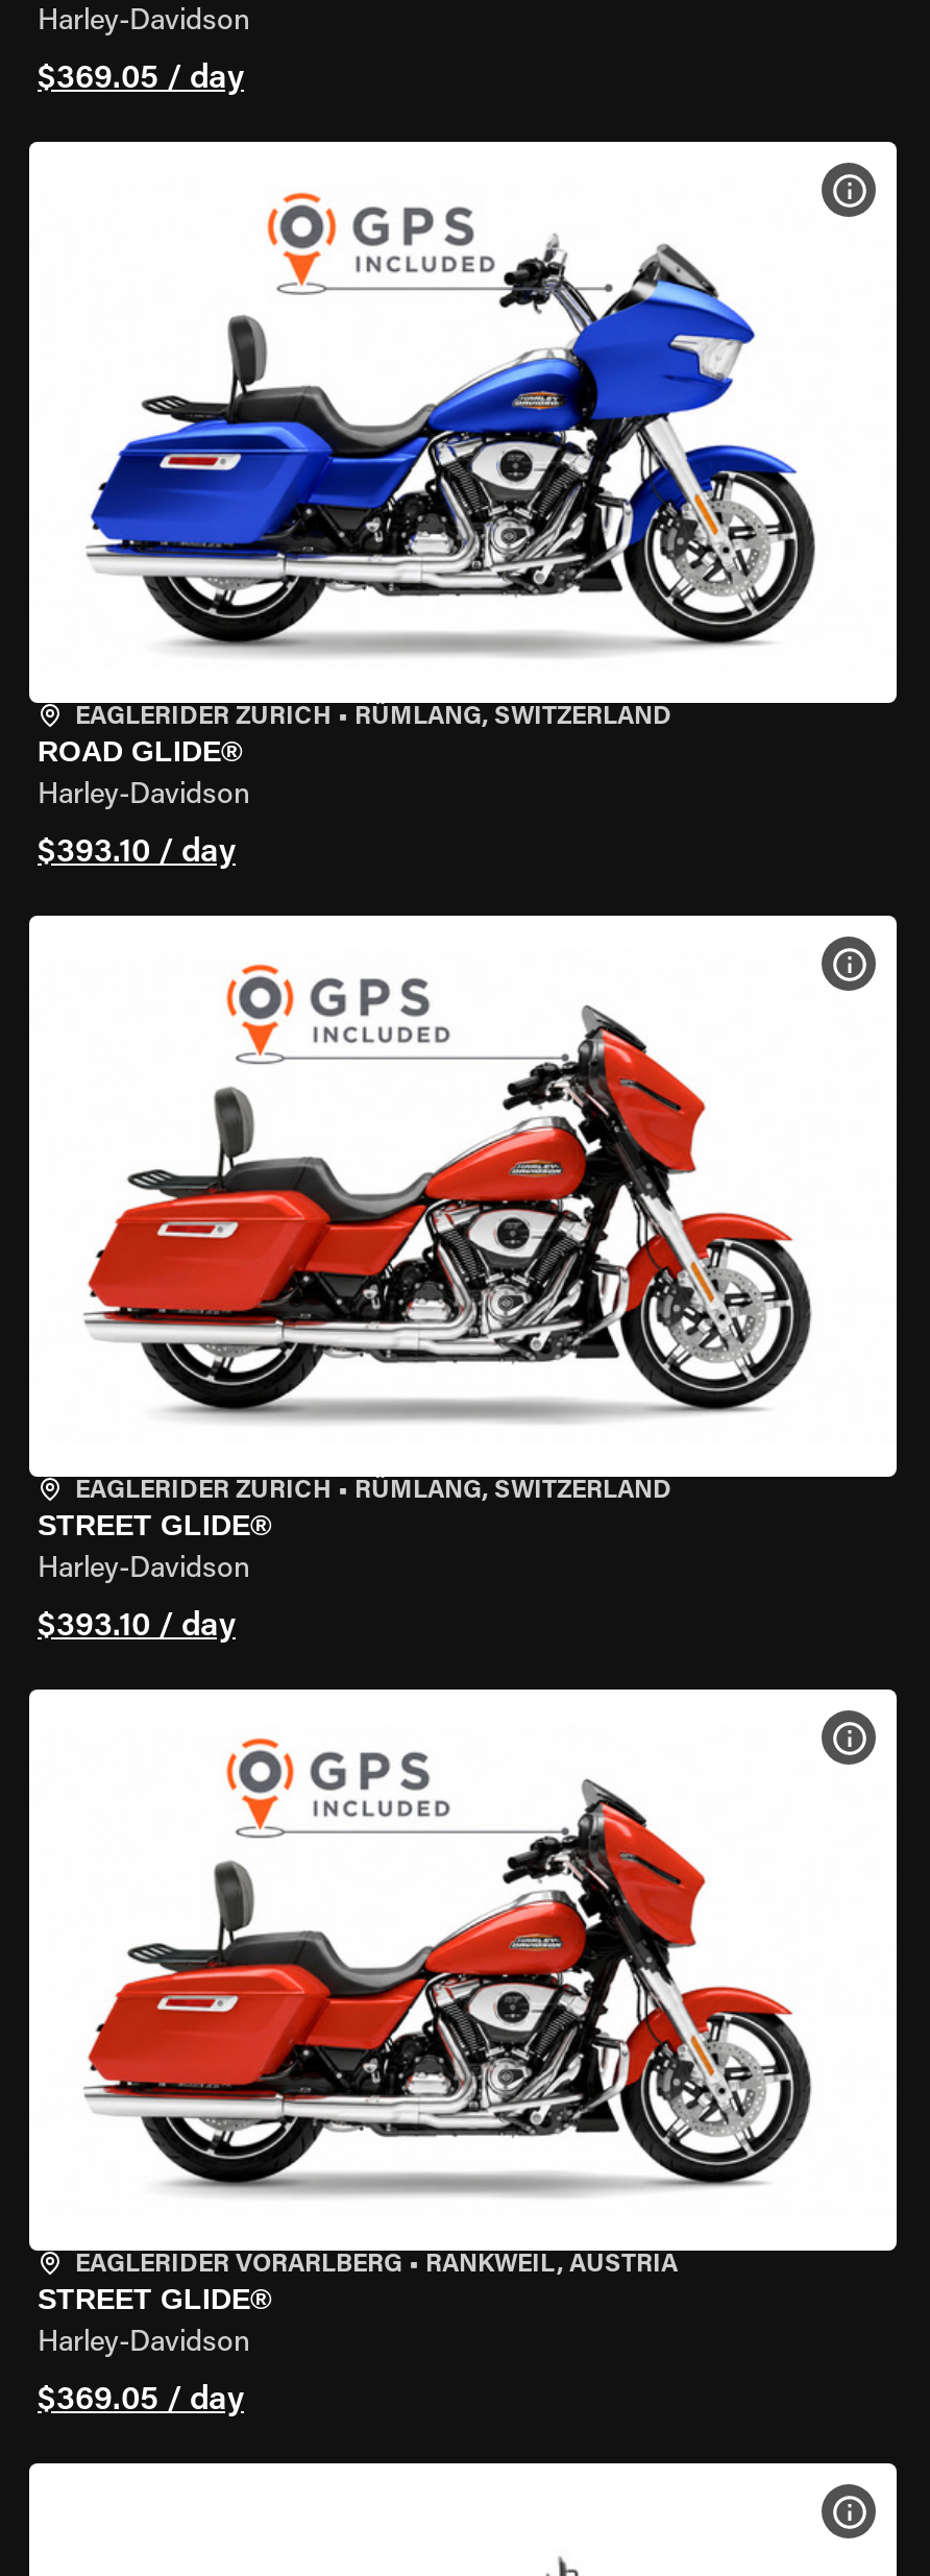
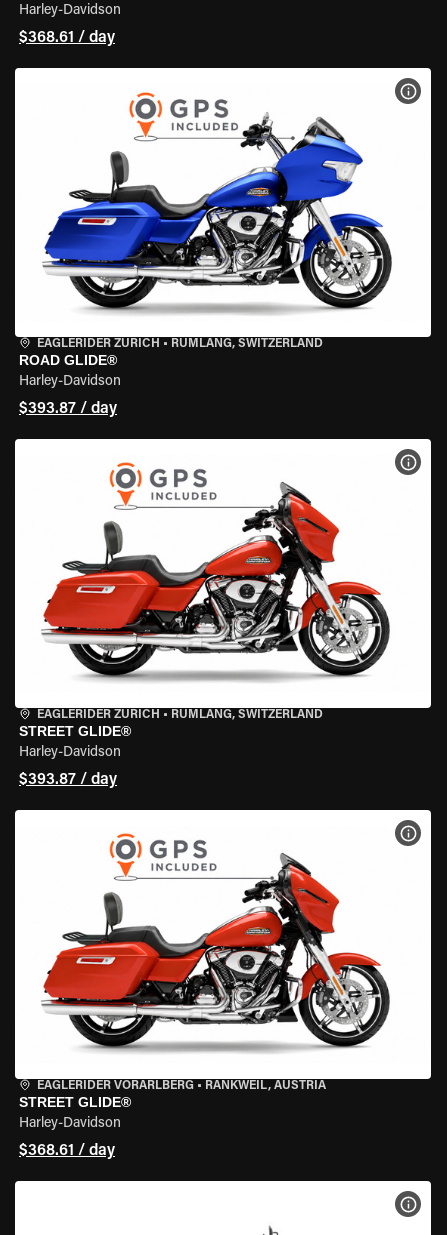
- $369.05 / day
+ $368.61 / day

- $393.10 / day
+ $393.87 / day

- $393.10 / day
+ $393.87 / day

- $369.05 / day
+ $368.61 / day
